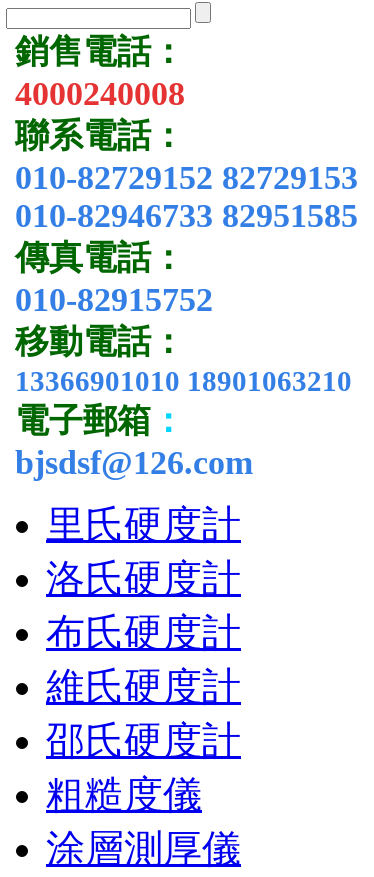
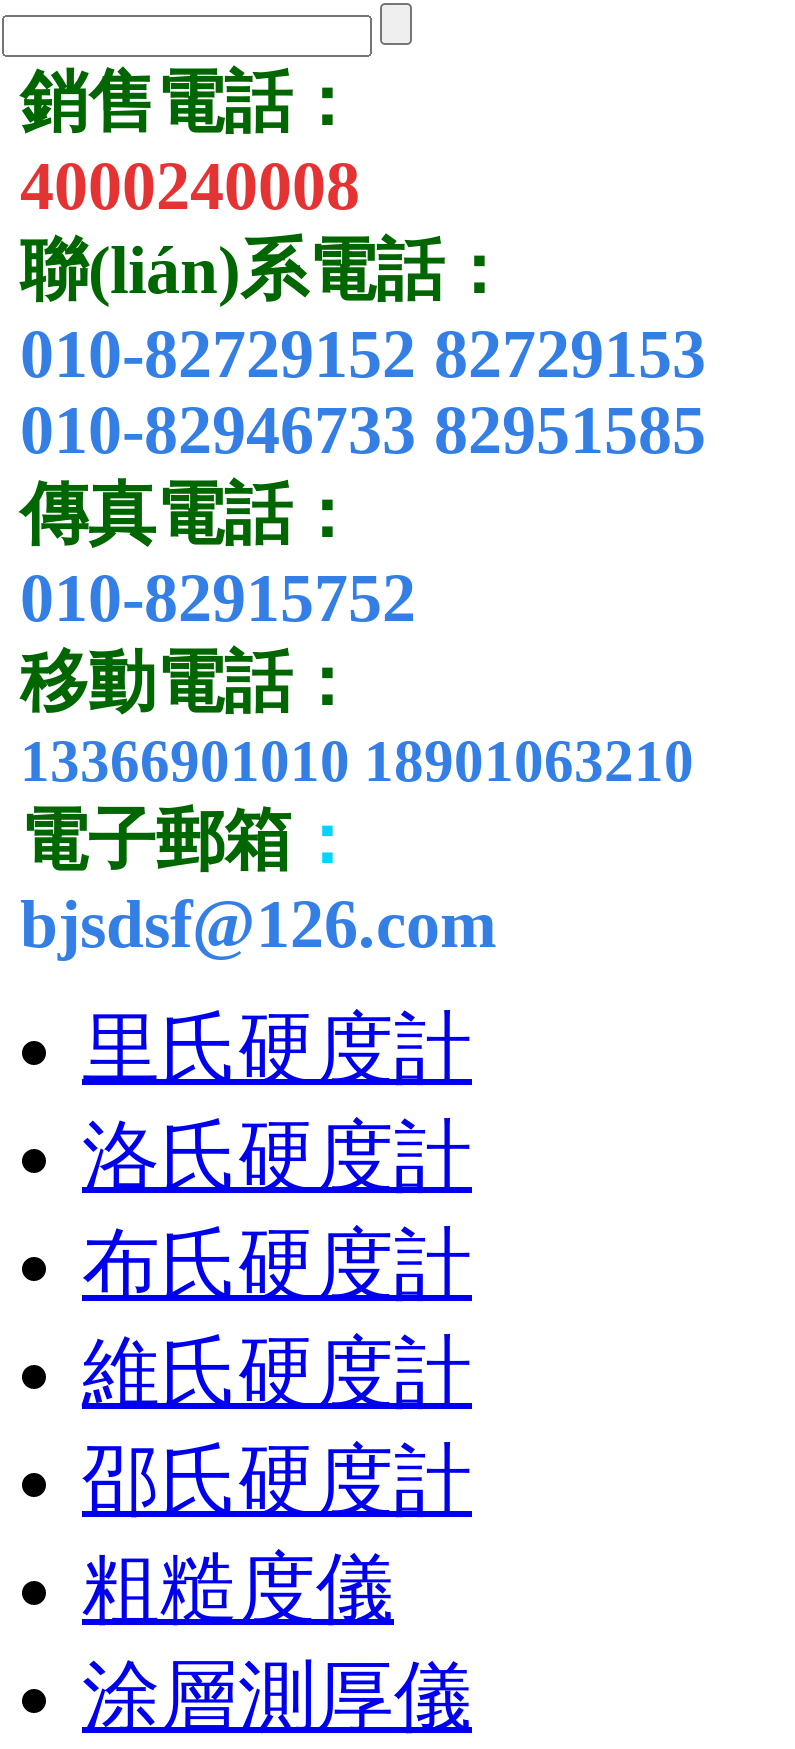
- 聯系電話：
+ 聯(lián)系電話：
